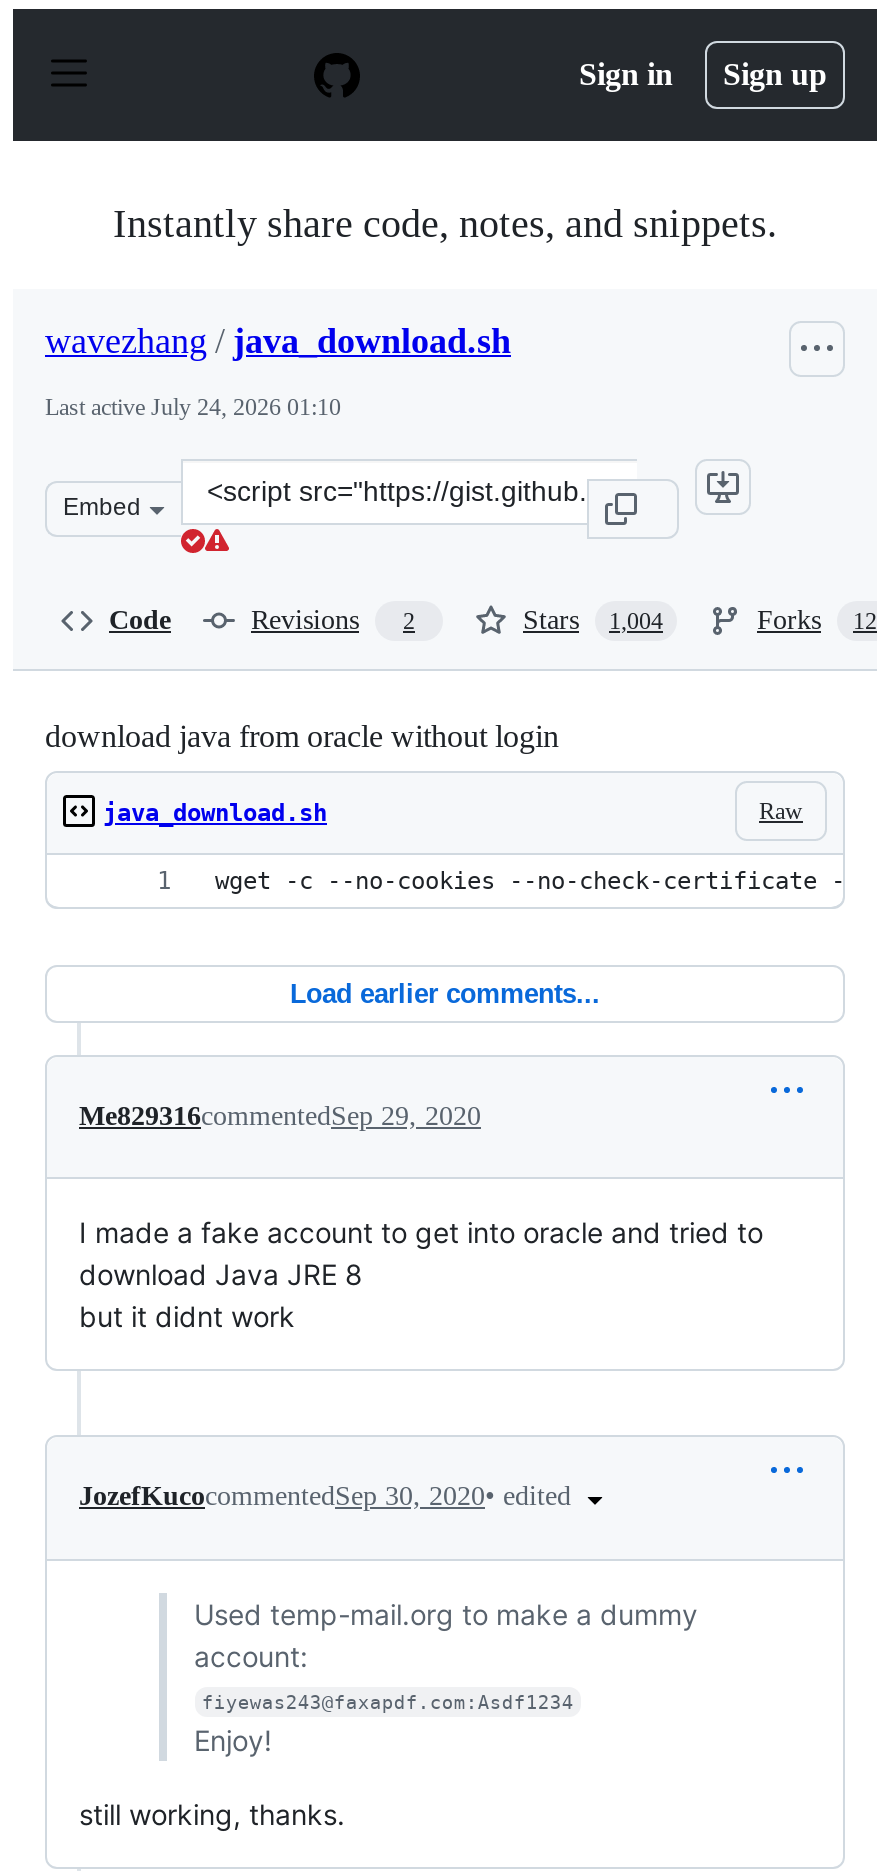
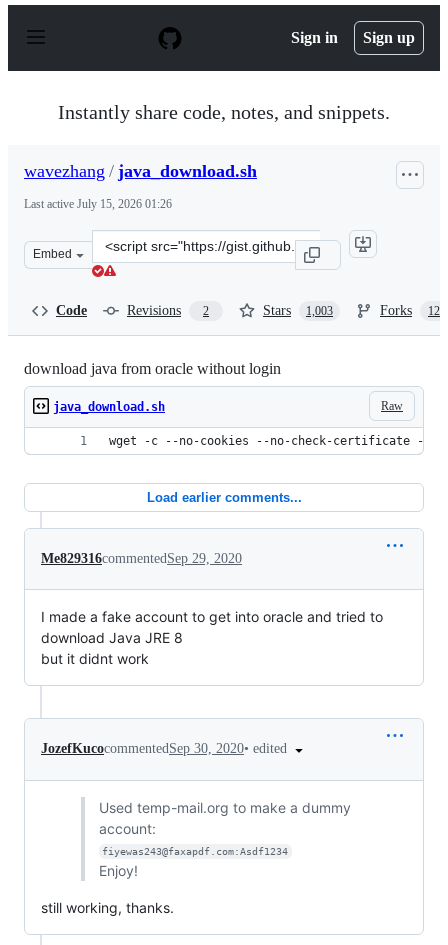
- Last active July 24, 2026 01:10
+ Last active July 15, 2026 01:26

- Stars 1,004
+ Stars 1,003
